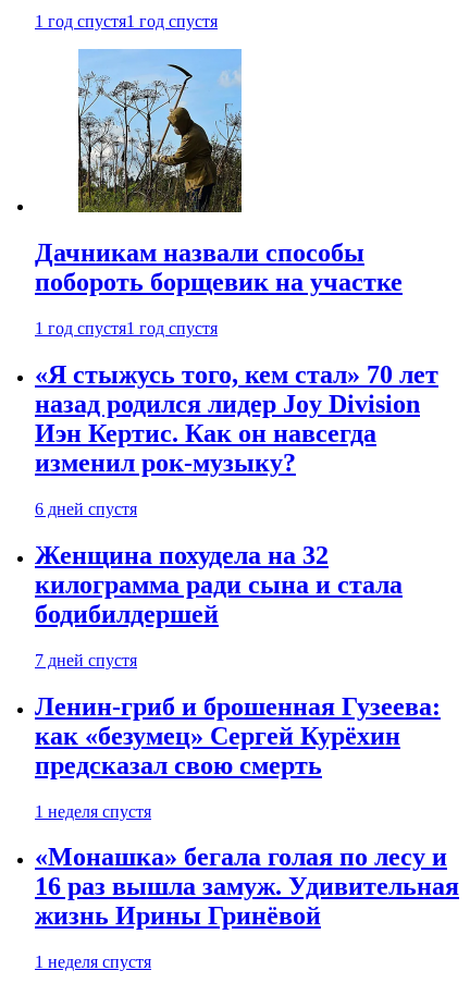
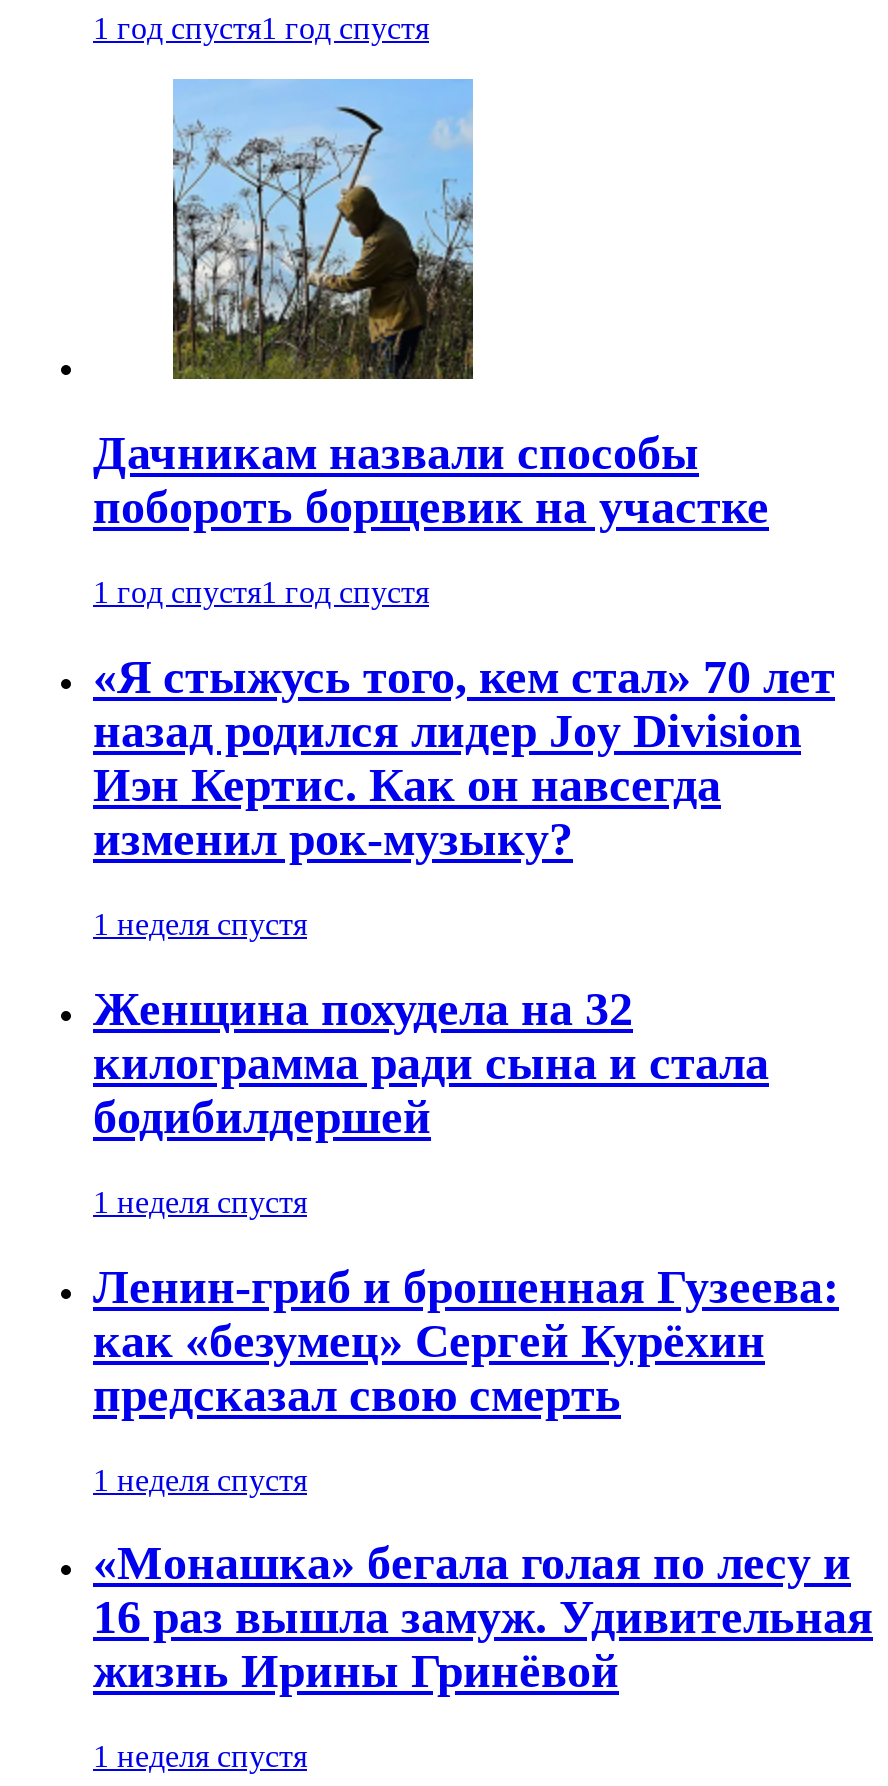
- 6 дней спустя
+ 1 неделя спустя

- 7 дней спустя
+ 1 неделя спустя
